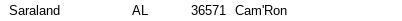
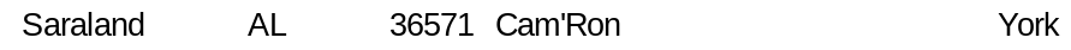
+ York
